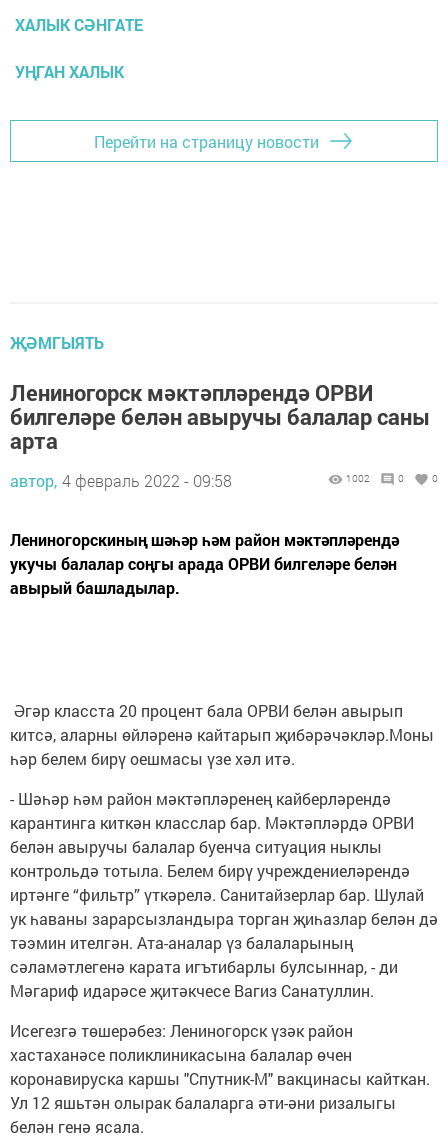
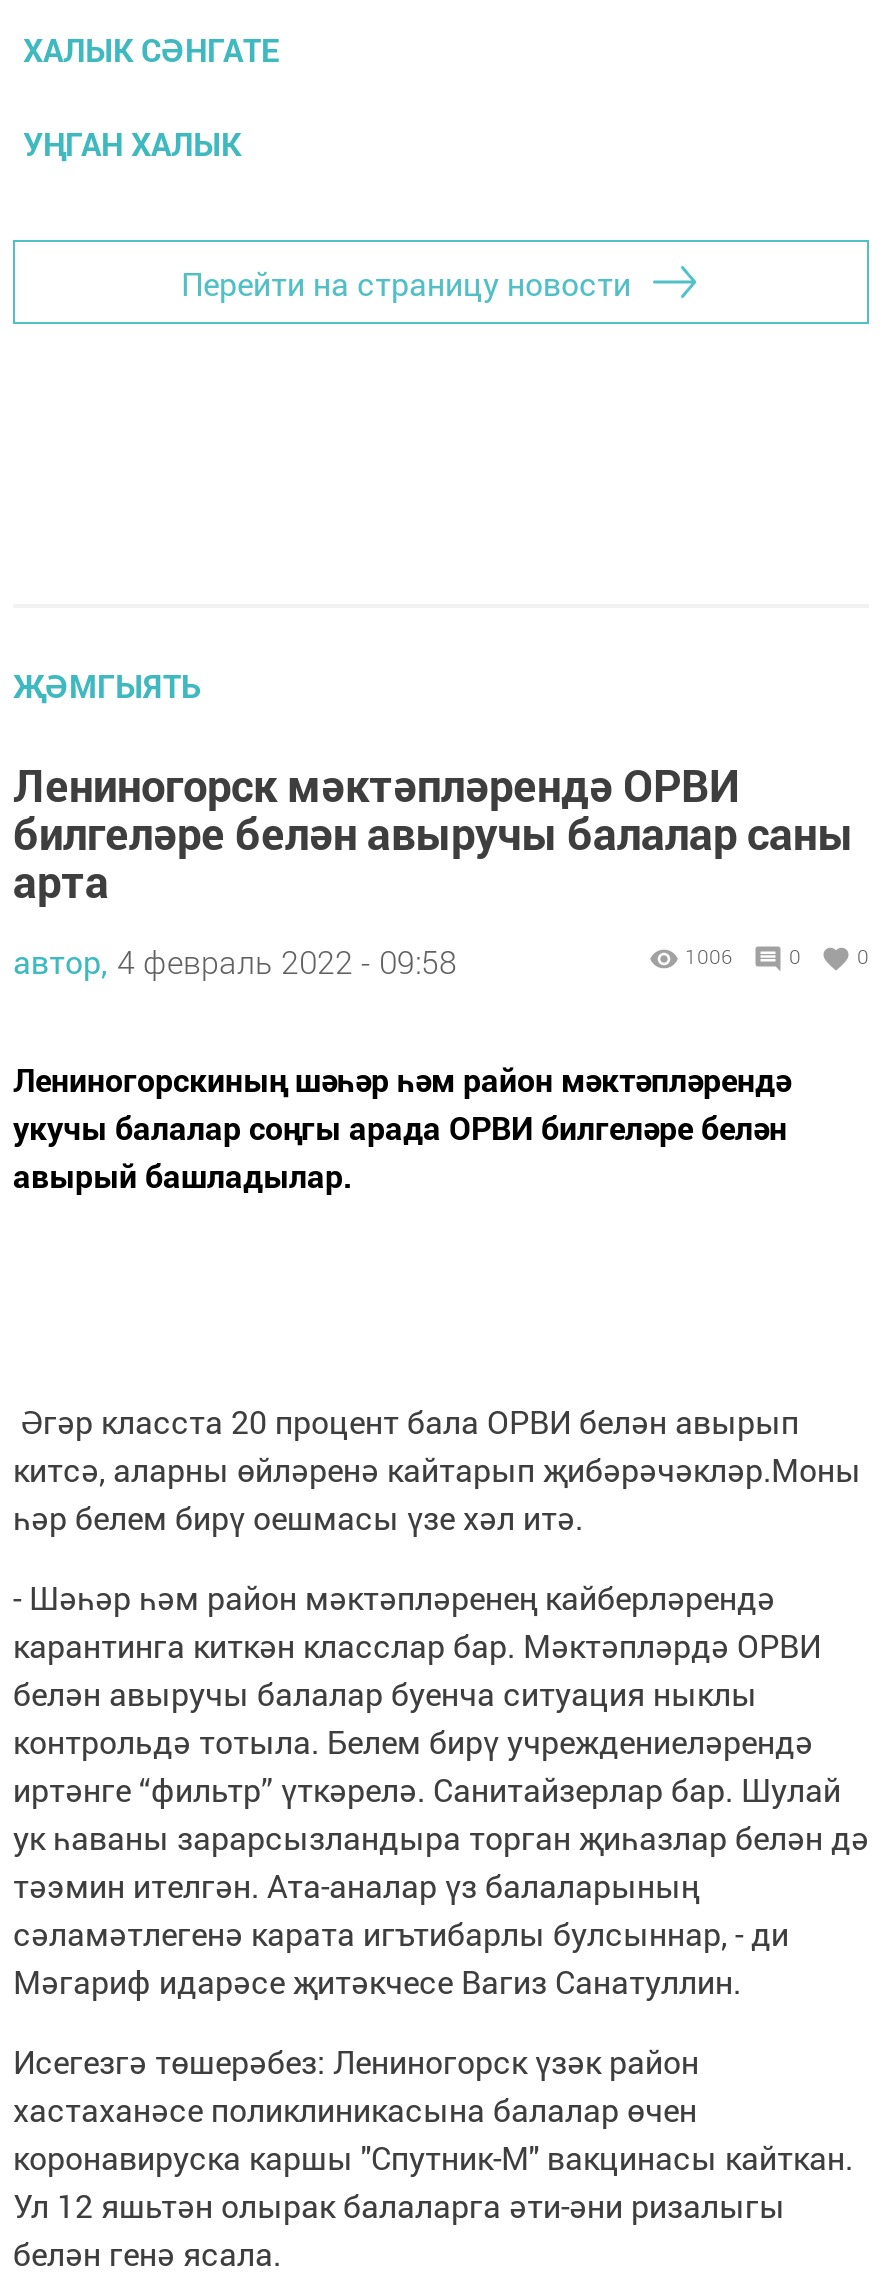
- 1002
+ 1006
